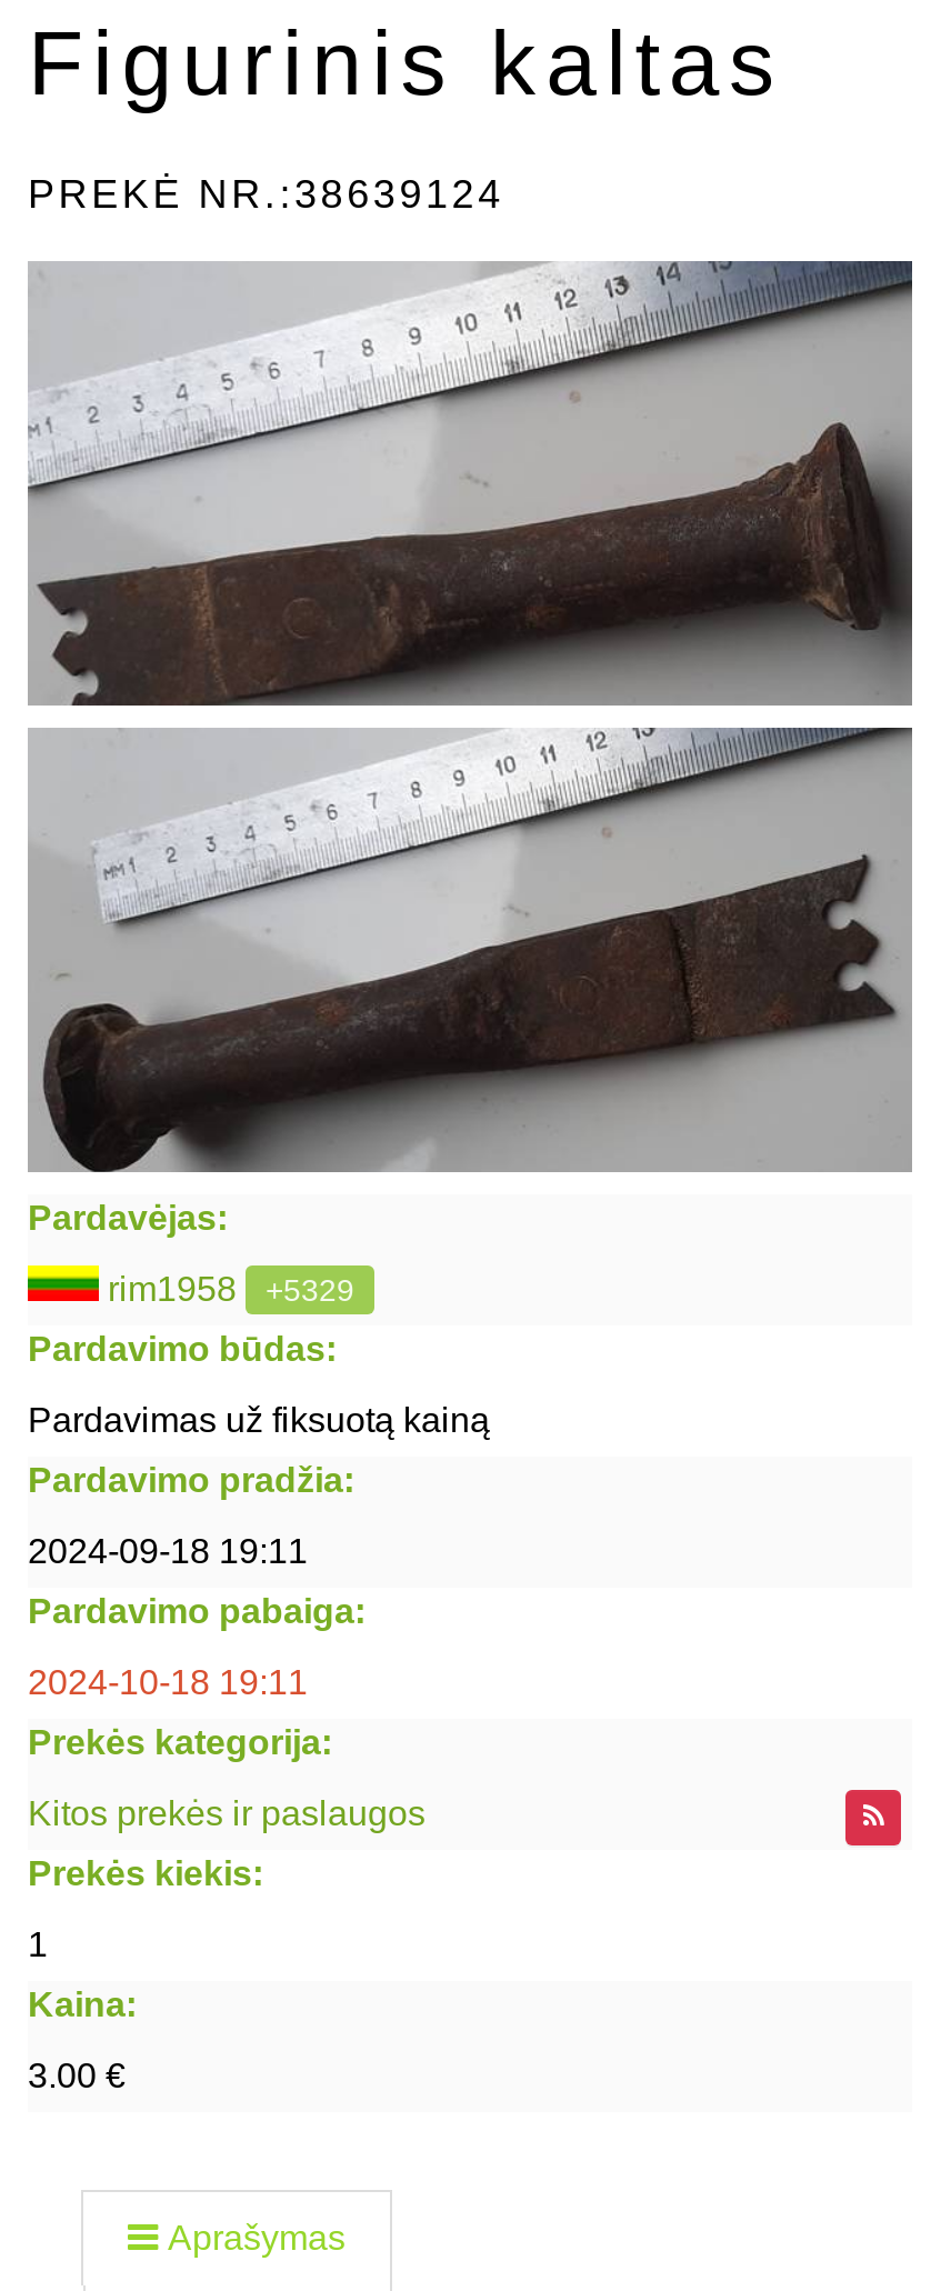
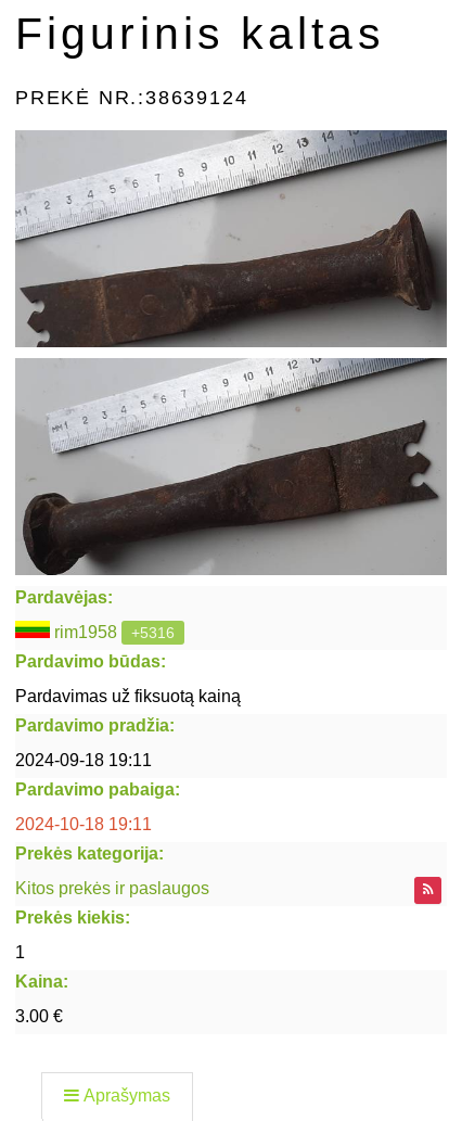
- rim1958 +5329
+ rim1958 +5316
